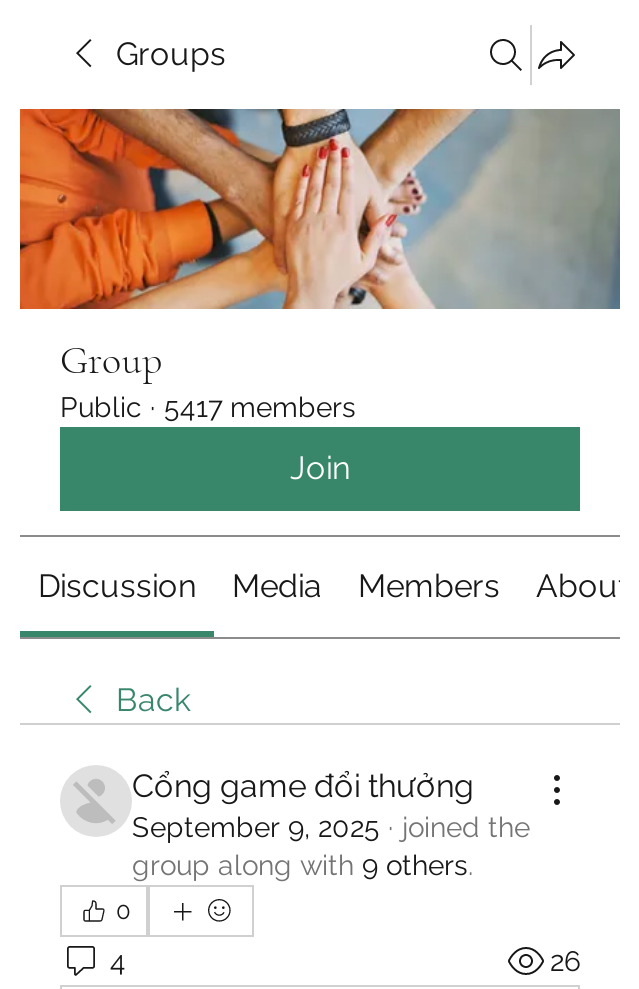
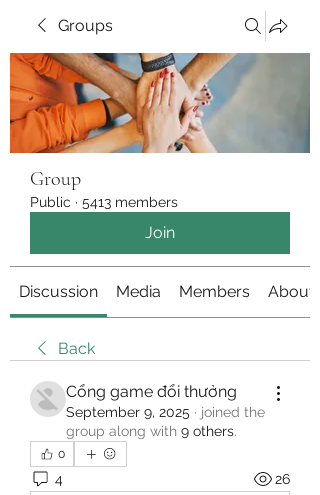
- Public · 5417 members
+ Public · 5413 members
